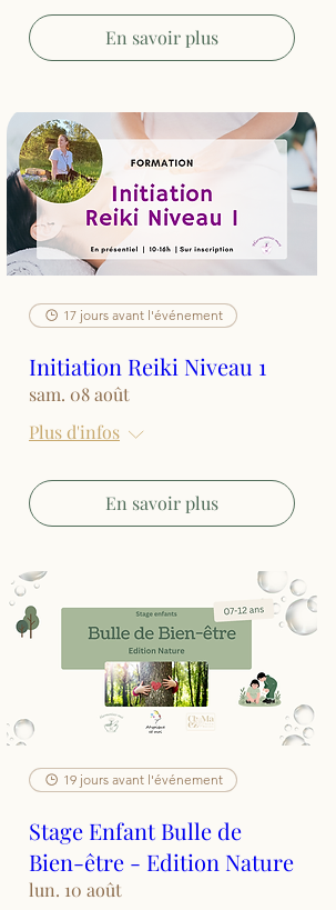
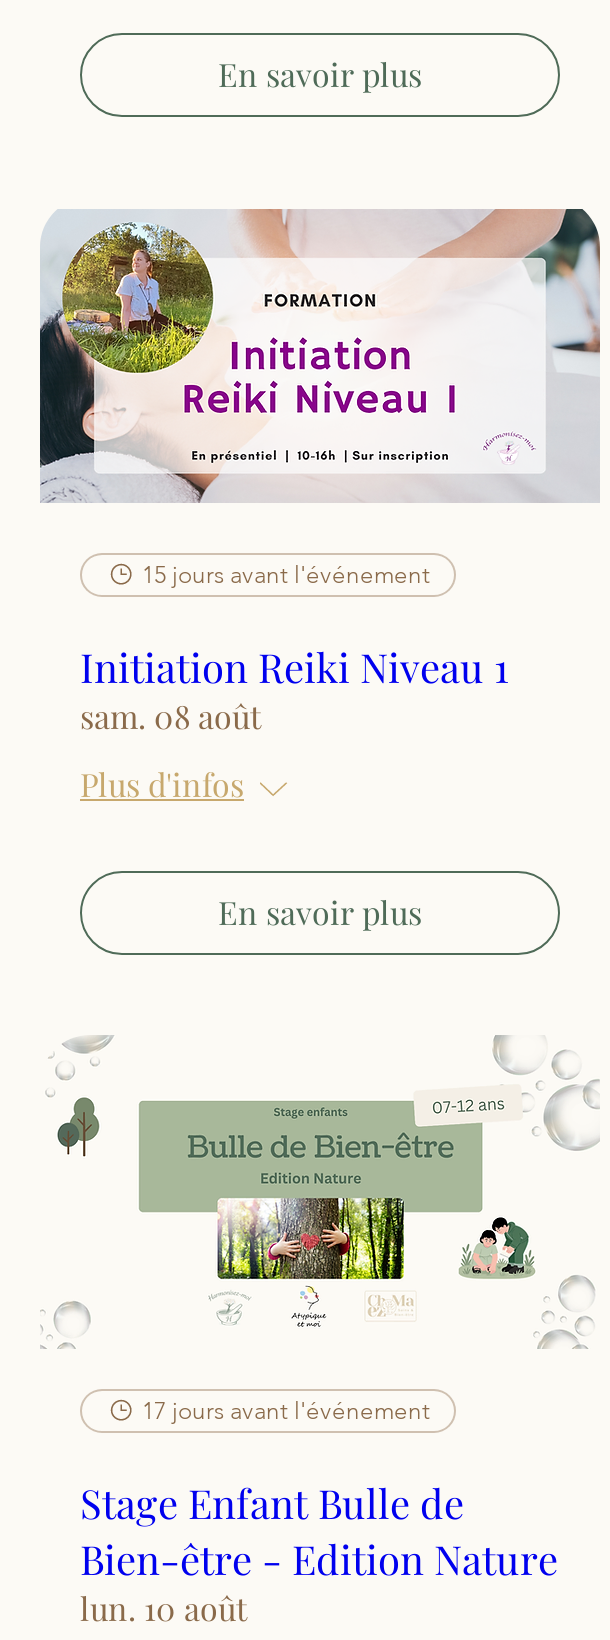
+ 15 jours avant l'événement

moved down: 17 jours avant l'événement

- 19 jours avant l'événement
